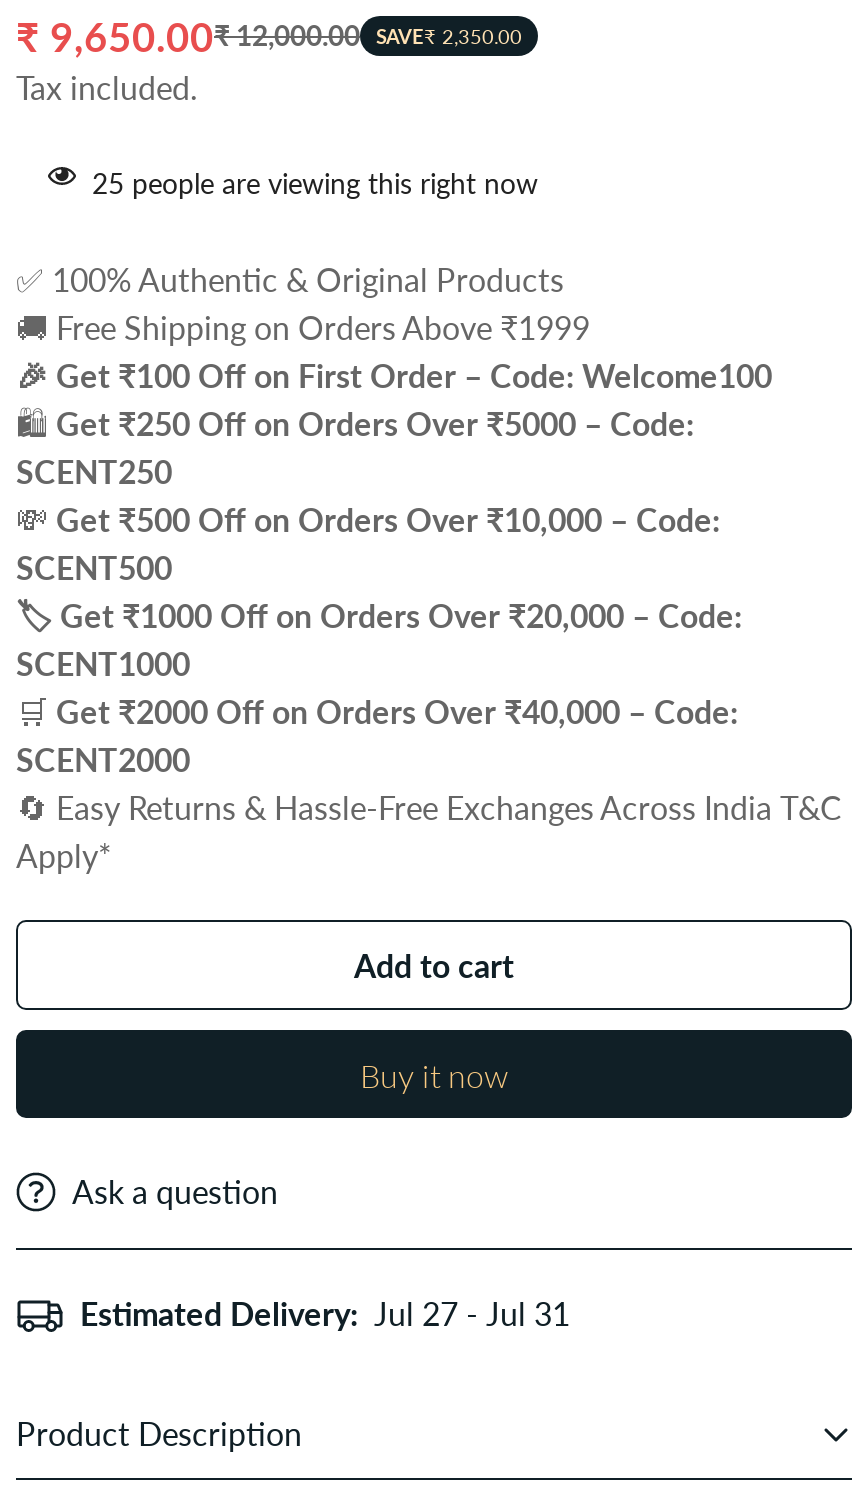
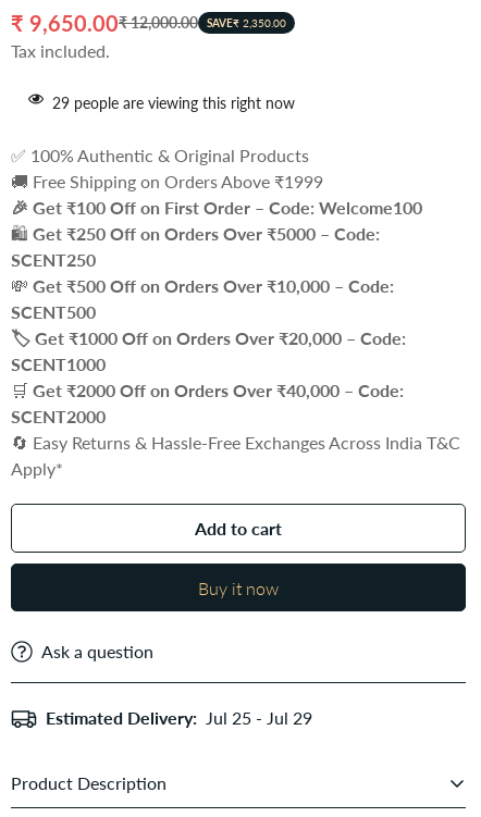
- 25 people are viewing this right now
+ 29 people are viewing this right now

- Estimated Delivery: Jul 27 - Jul 31
+ Estimated Delivery: Jul 25 - Jul 29
